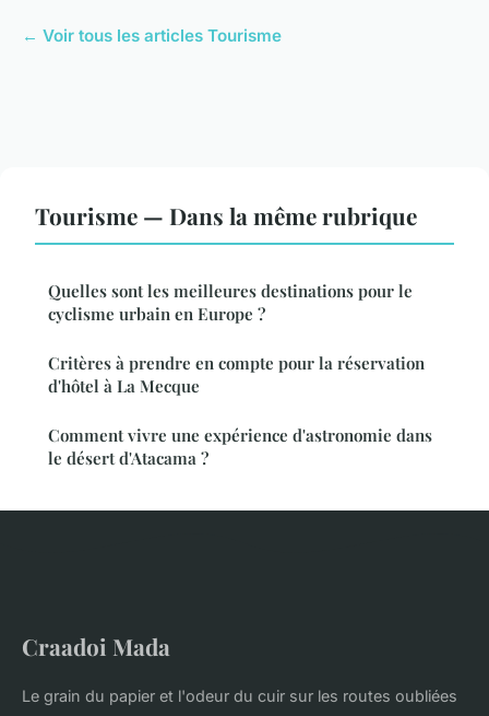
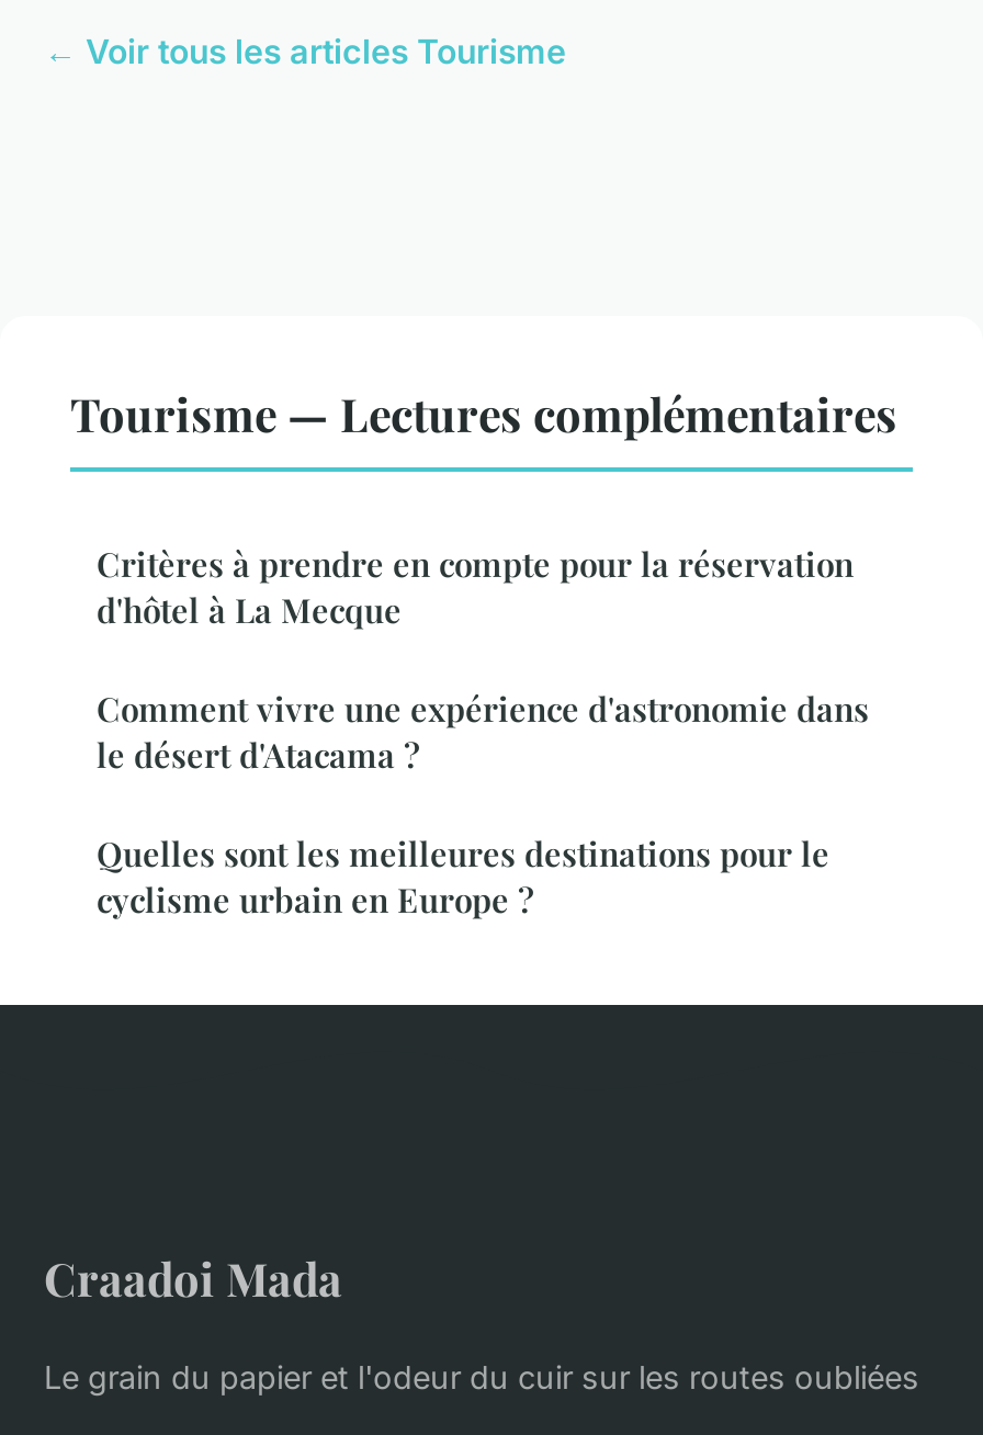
- Tourisme — Dans la même rubrique
+ Tourisme — Lectures complémentaires

moved down: Quelles sont les meilleures destinations pour le | cyclisme urbain en Europe ?

moved up: Critères à prendre en compte pour la réservation | d'hôtel à La Mecque | Comment vivre une expérience d'astronomie dans | le désert d'Atacama ?
